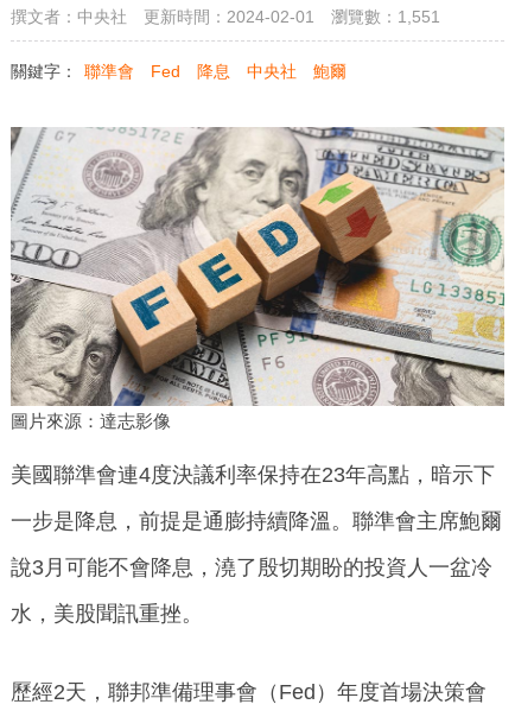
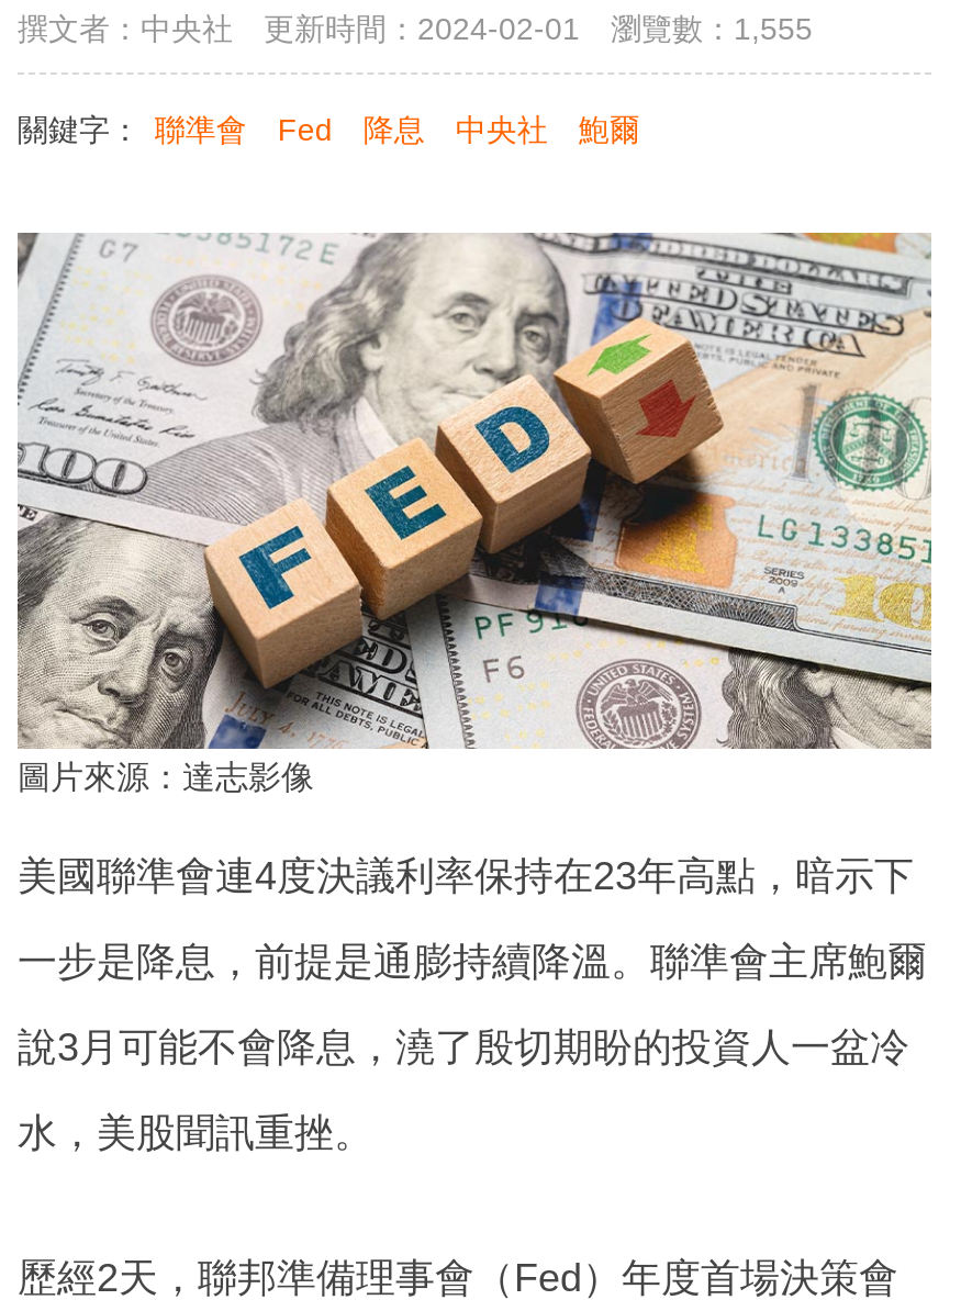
- 撰文者：中央社 更新時間：2024-02-01 瀏覽數：1,551
+ 撰文者：中央社 更新時間：2024-02-01 瀏覽數：1,555
